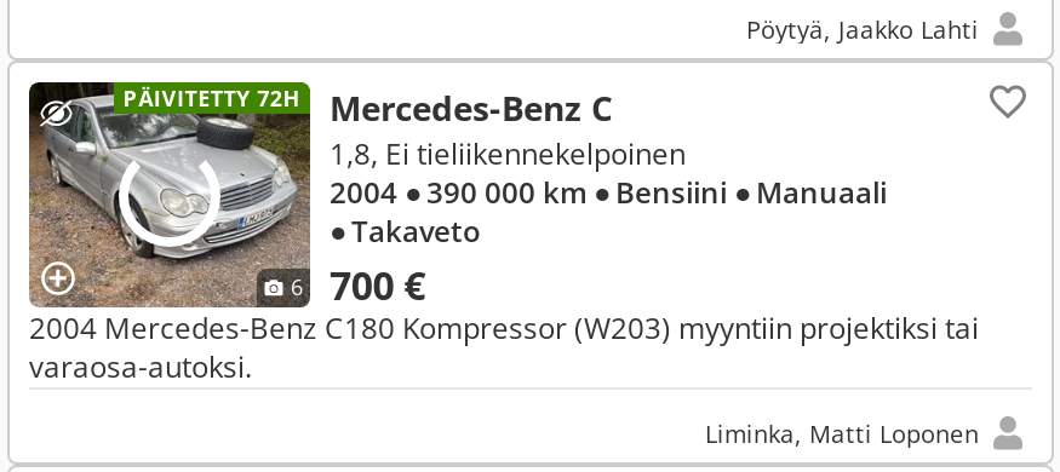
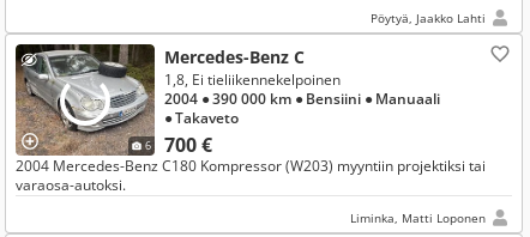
- PÄIVITETTY 72H
